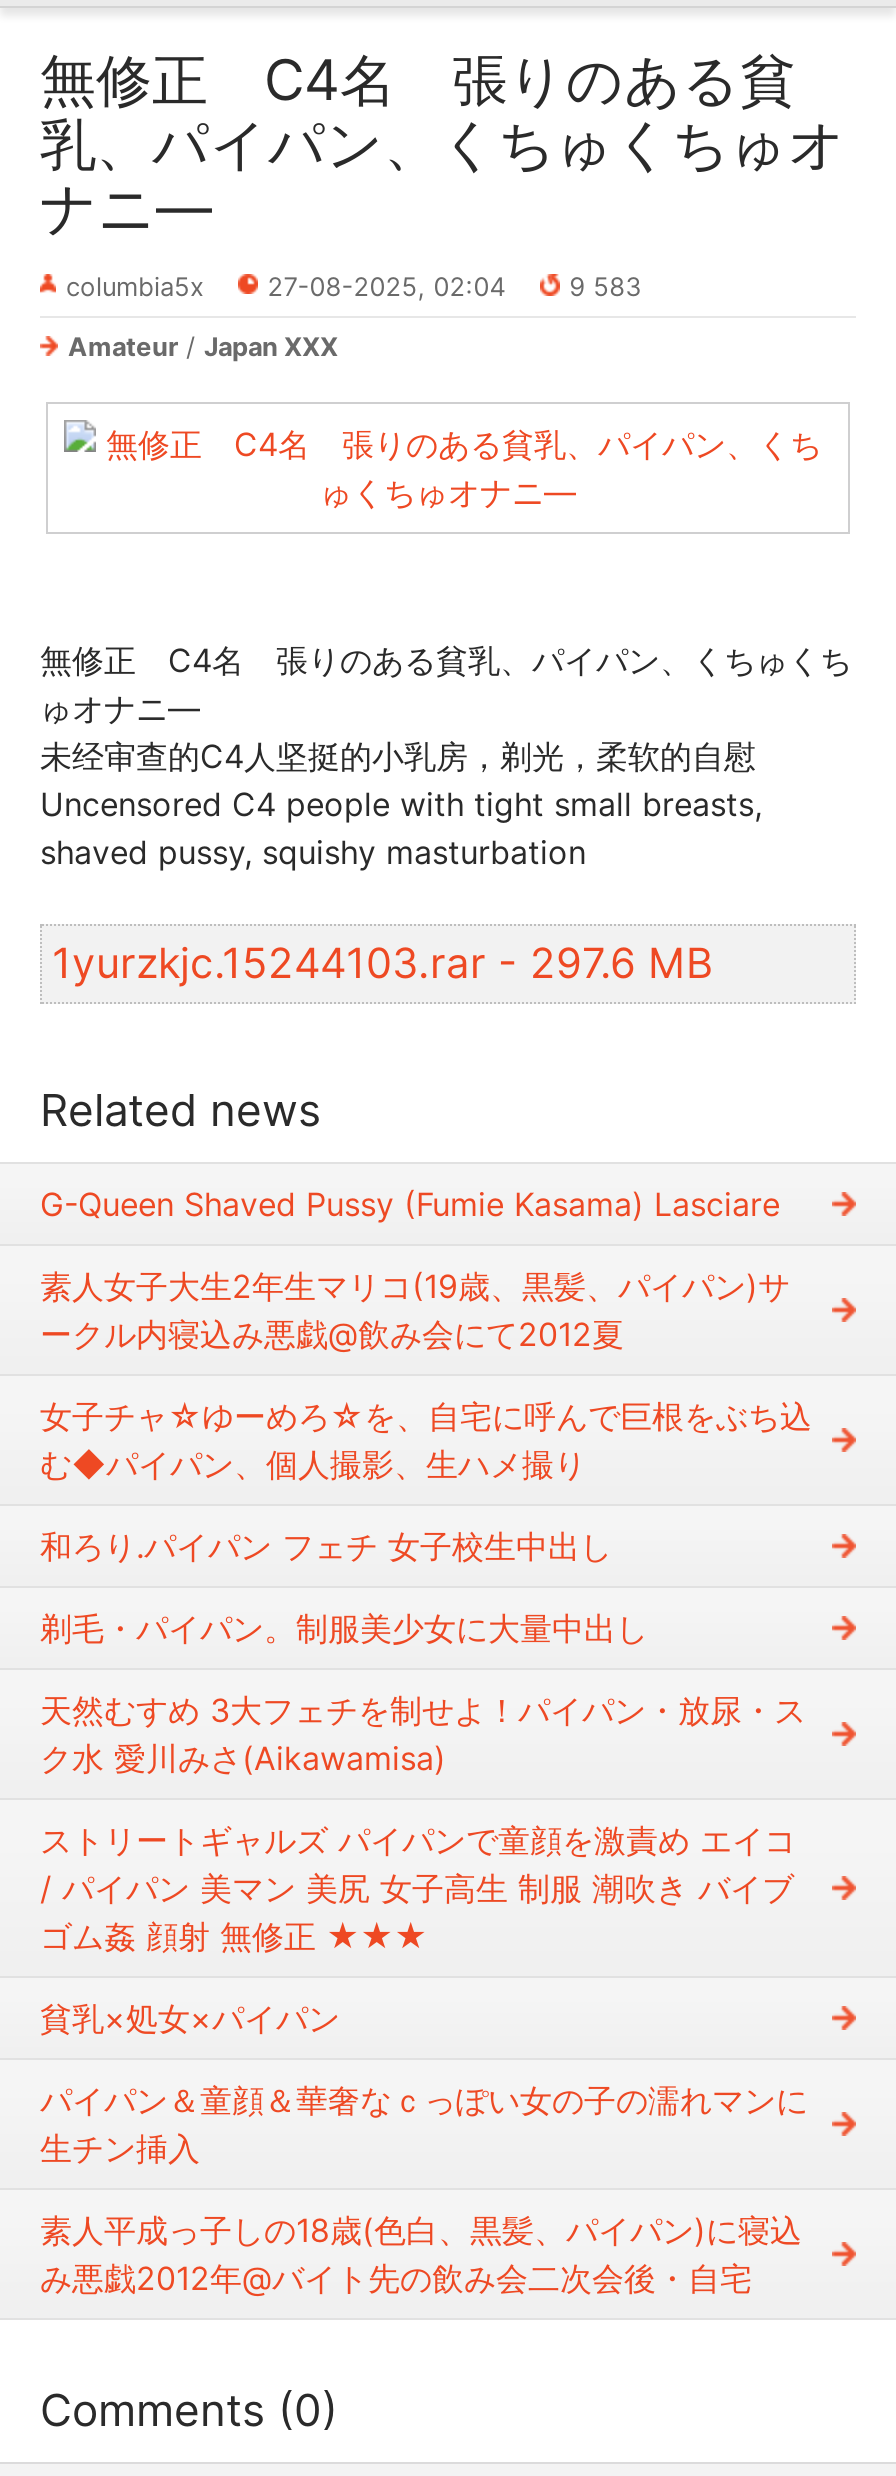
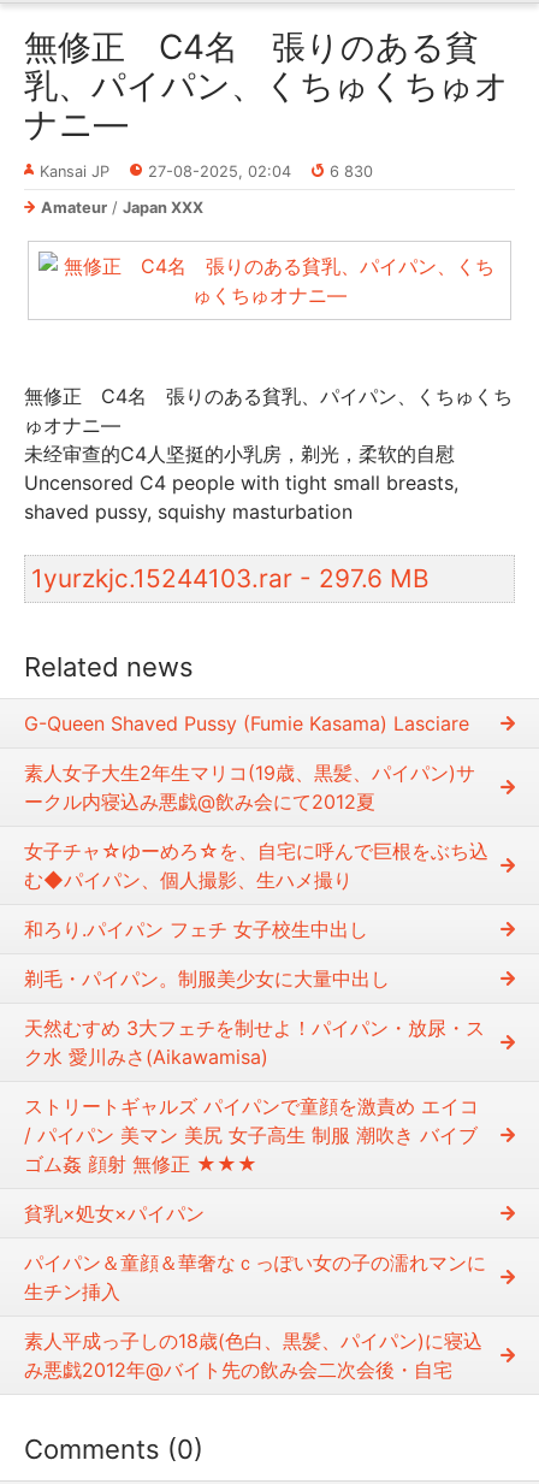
- columbia5x
+ Kansai JP

- 9 583
+ 6 830
